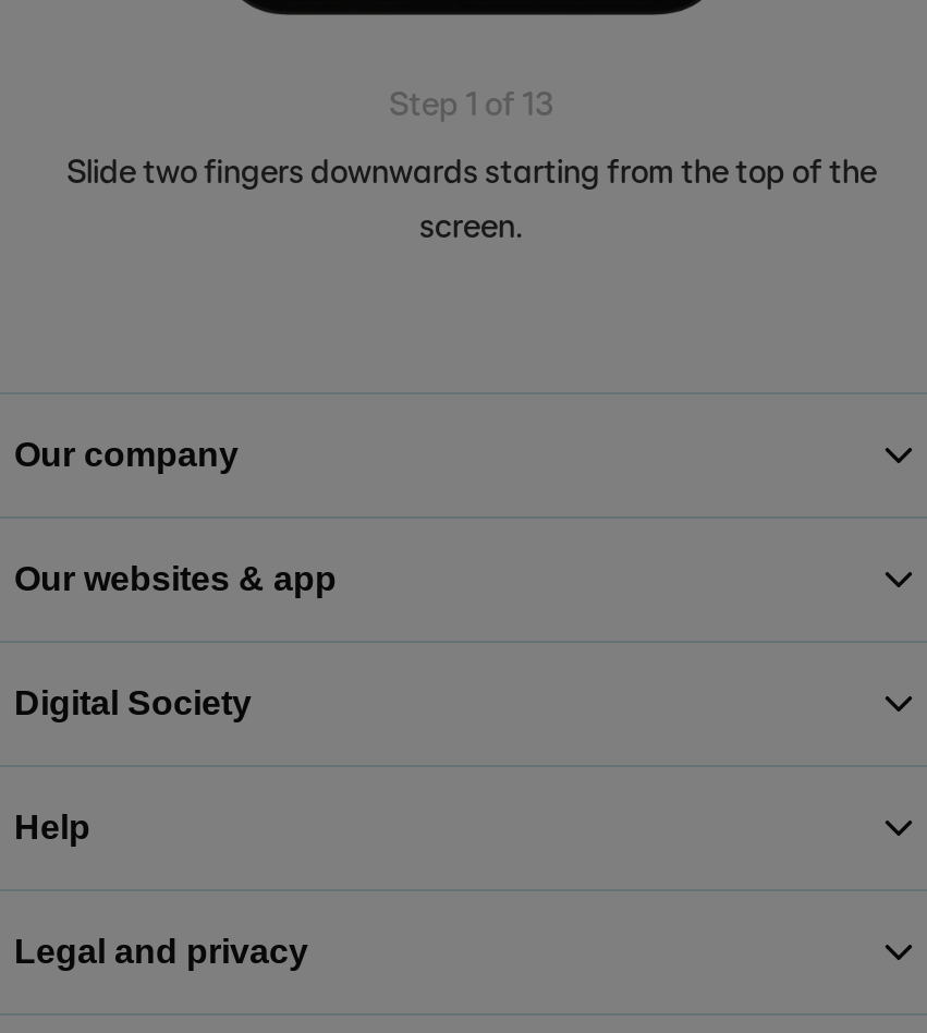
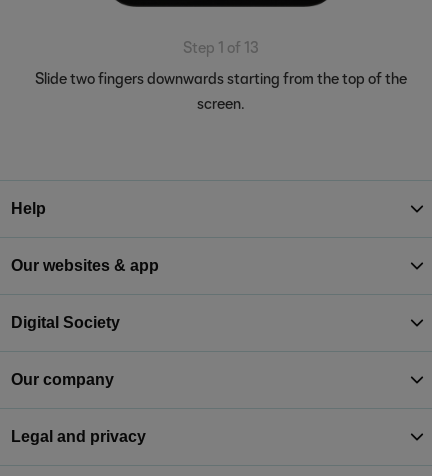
moved down: Our company

moved up: Help
